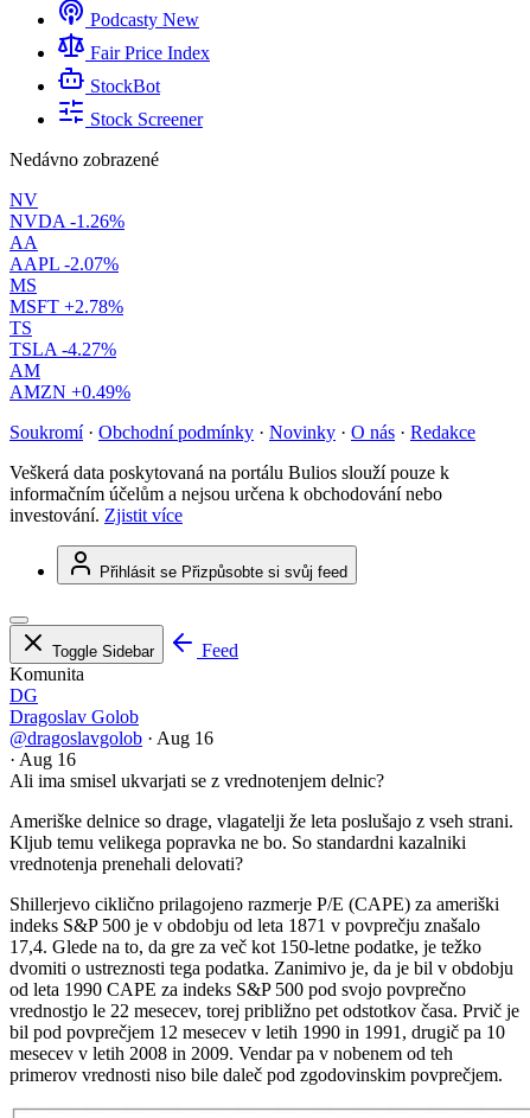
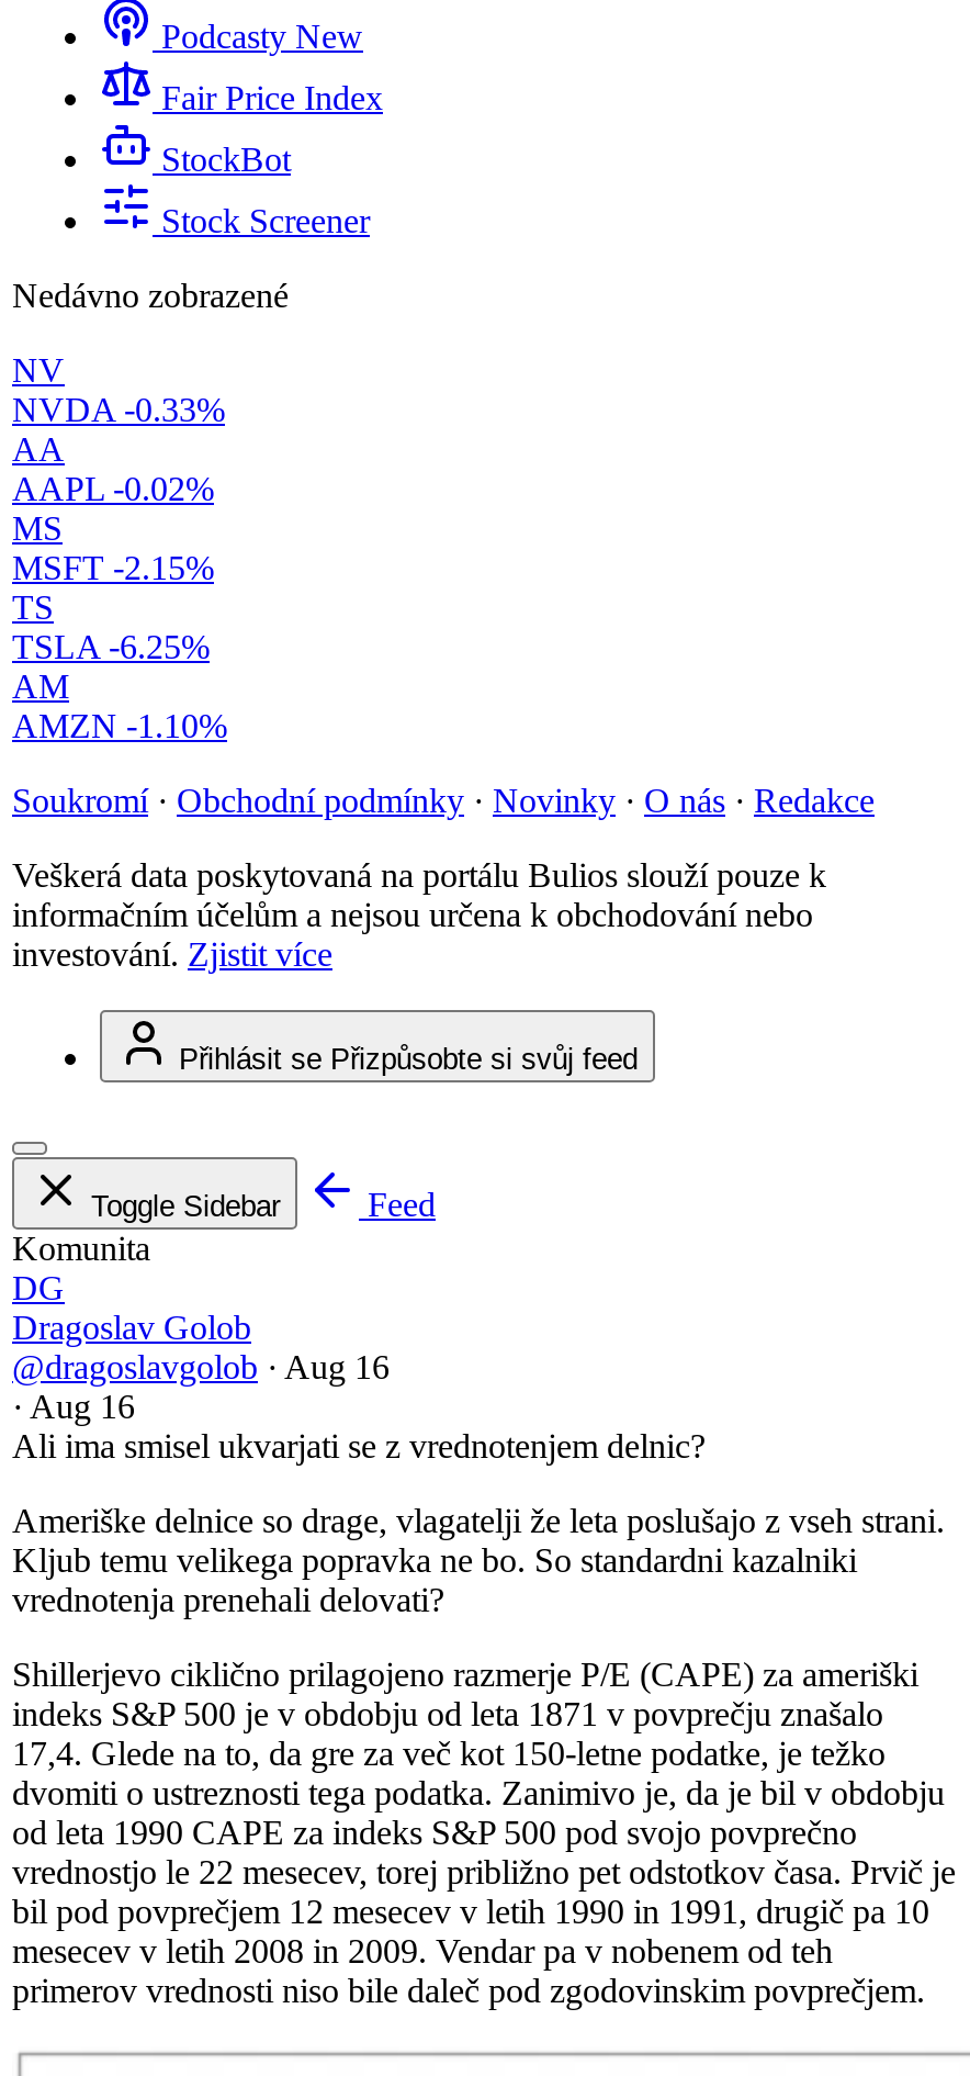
- NVDA -1.26%
+ NVDA -0.33%

- AAPL -2.07%
+ AAPL -0.02%

- MSFT +2.78%
+ MSFT -2.15%

- TSLA -4.27%
+ TSLA -6.25%

- AMZN +0.49%
+ AMZN -1.10%
